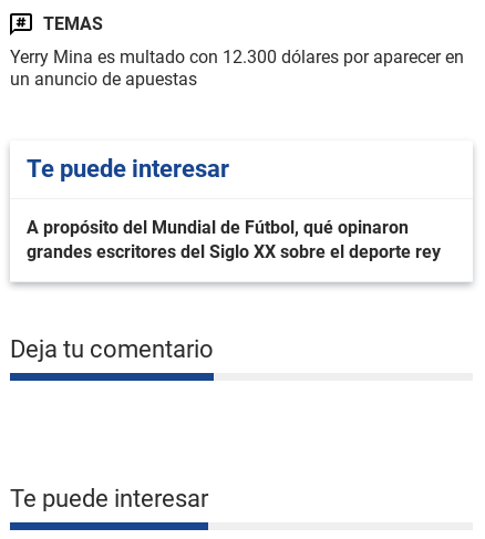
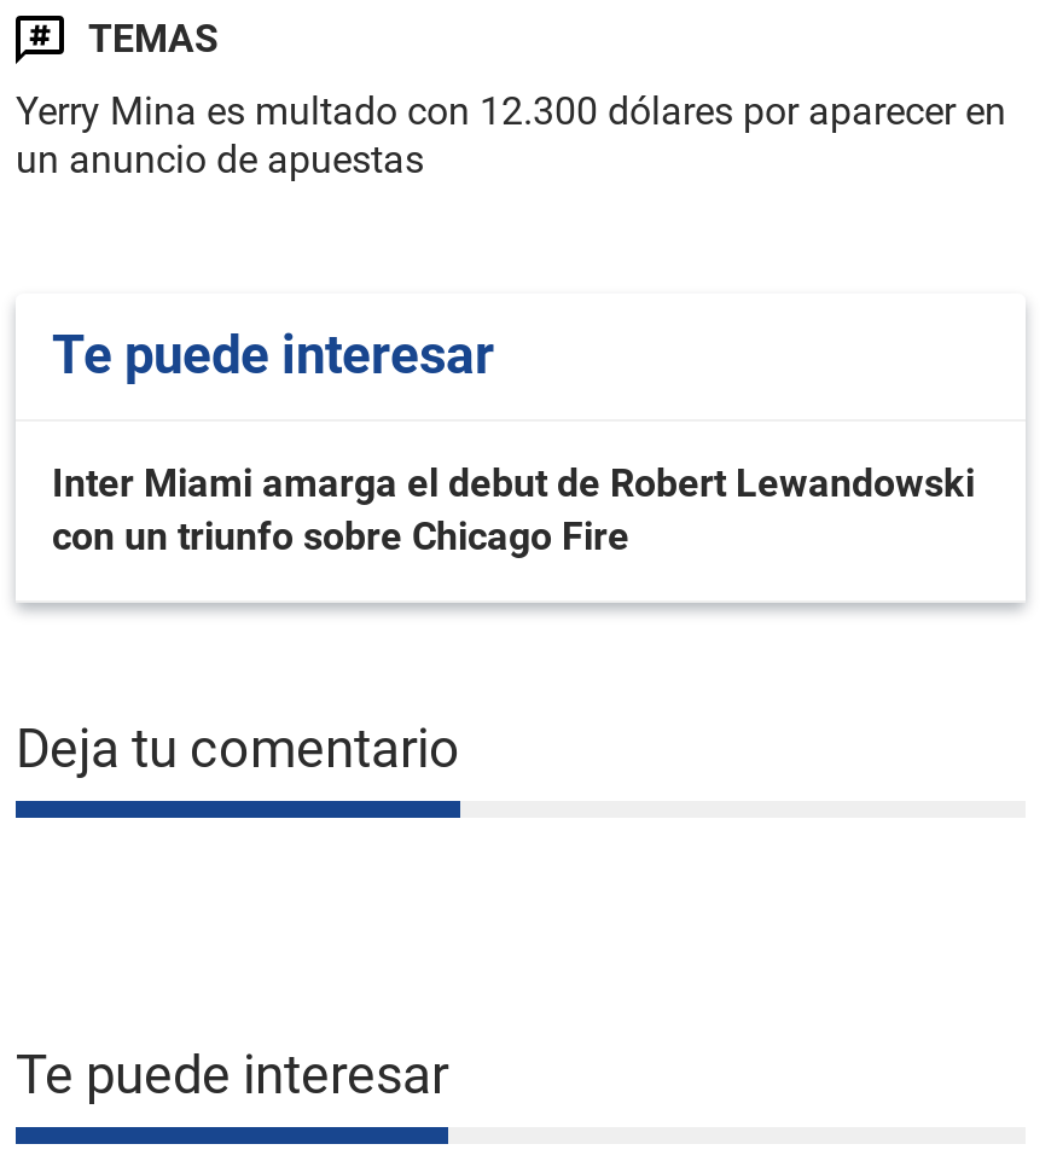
- A propósito del Mundial de Fútbol, qué opinaron
- grandes escritores del Siglo XX sobre el deporte rey
+ Inter Miami amarga el debut de Robert Lewandowski
+ con un triunfo sobre Chicago Fire
